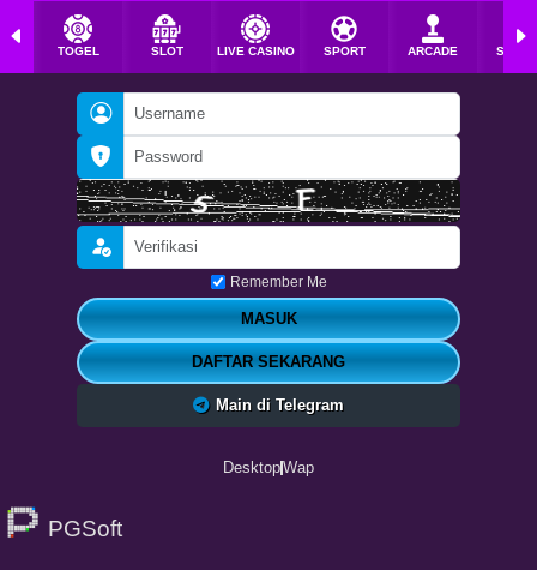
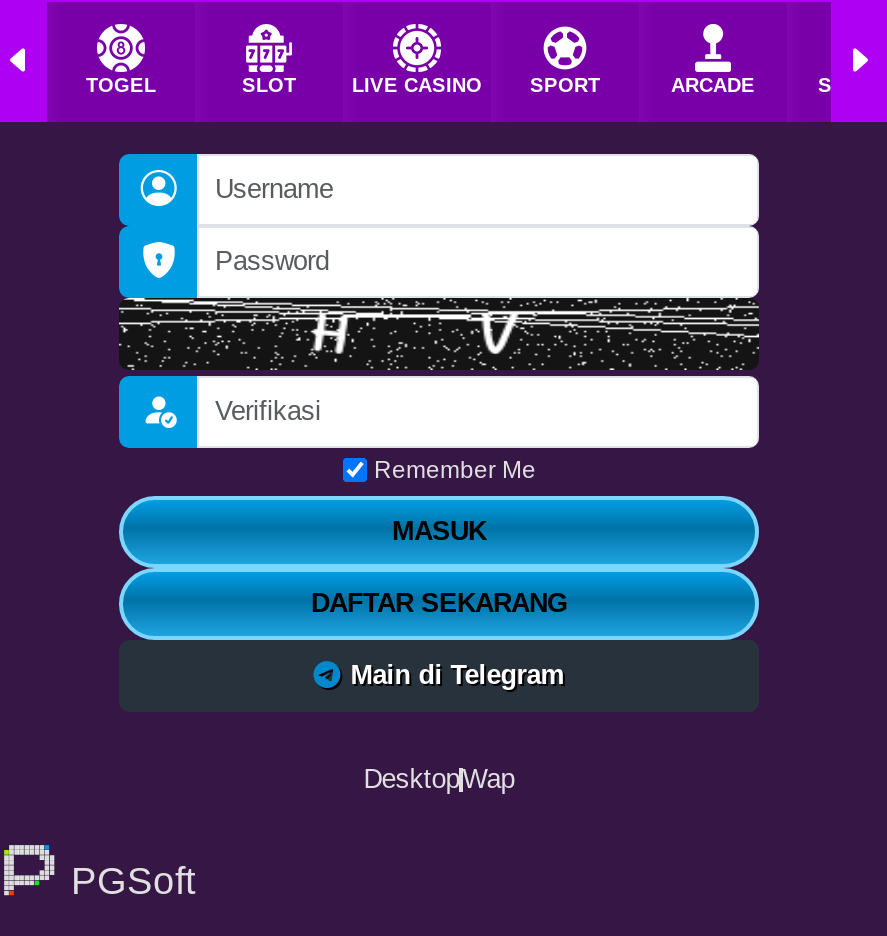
- [image]
+ [image]
